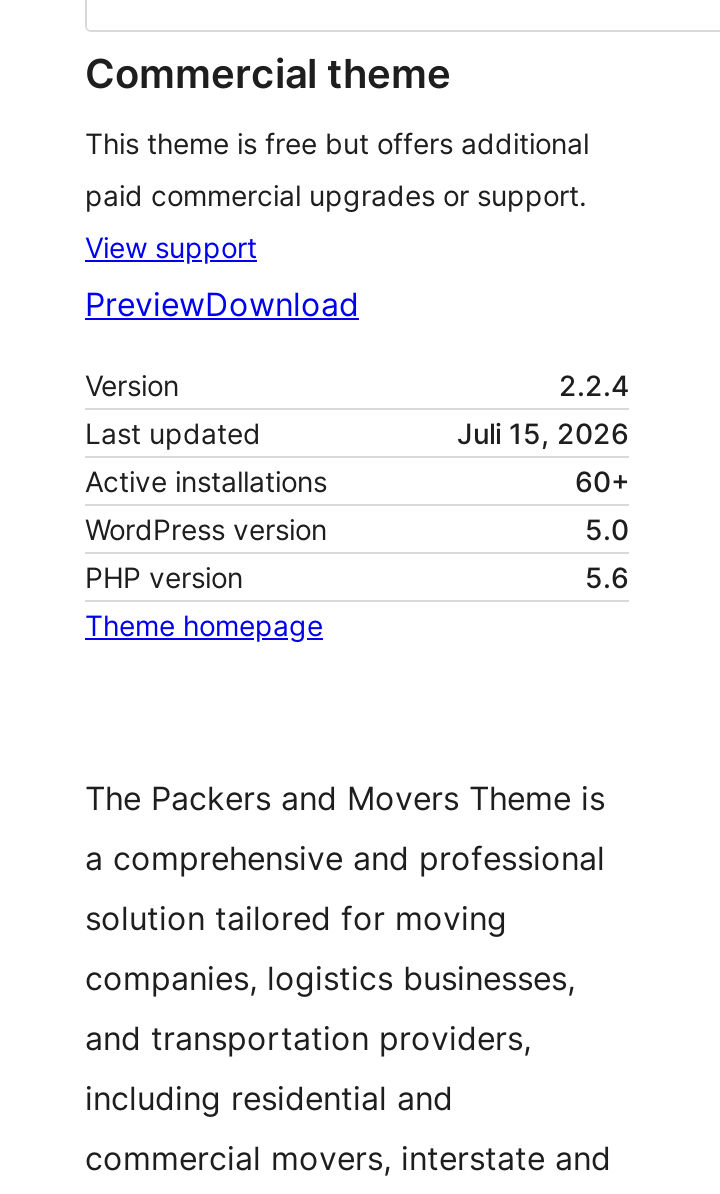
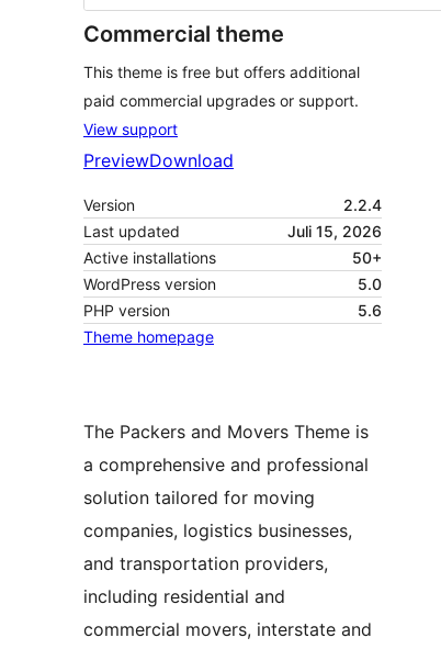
- 60+
+ 50+
